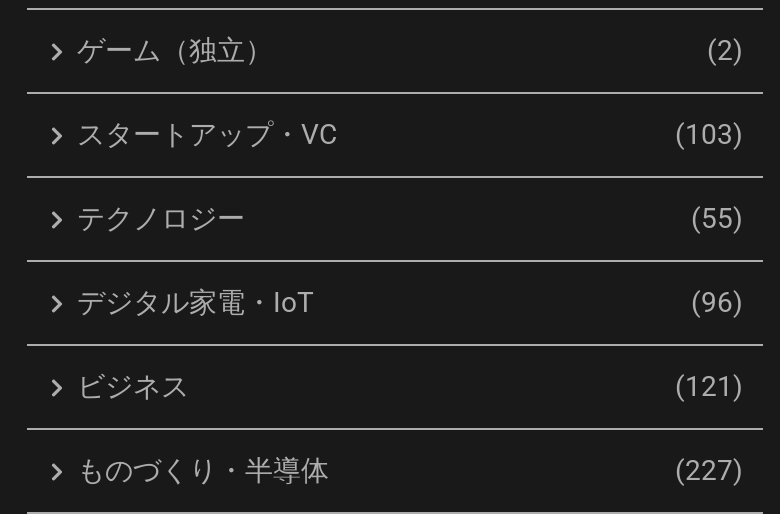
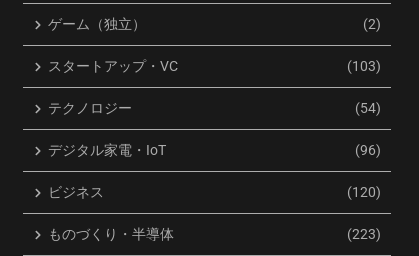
- (55)
+ (54)

- (121)
+ (120)

- (227)
+ (223)
